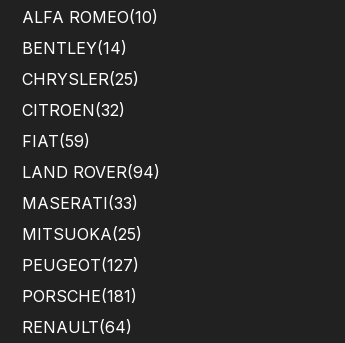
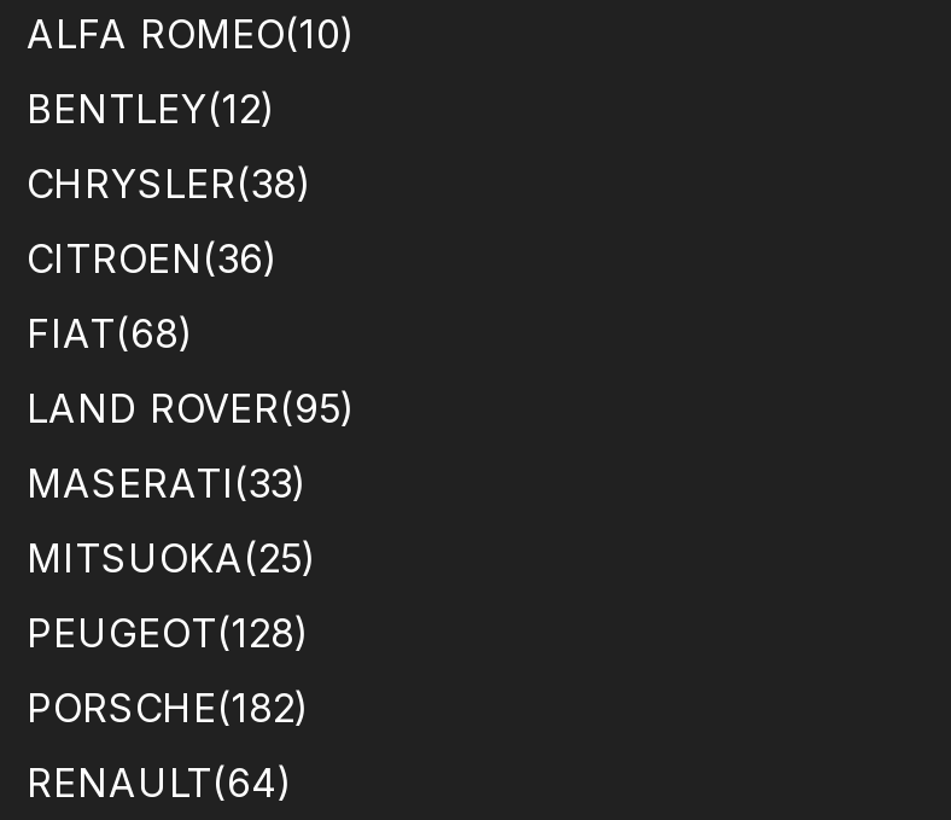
- BENTLEY(14)
+ BENTLEY(12)

- CHRYSLER(25)
+ CHRYSLER(38)

- CITROEN (32)
+ CITROEN (36)

- FIAT(59)
+ FIAT(68)

- LAND ROVER(94)
+ LAND ROVER(95)

- PEUGEOT(127)
+ PEUGEOT(128)

- PORSCHE(181)
+ PORSCHE(182)
